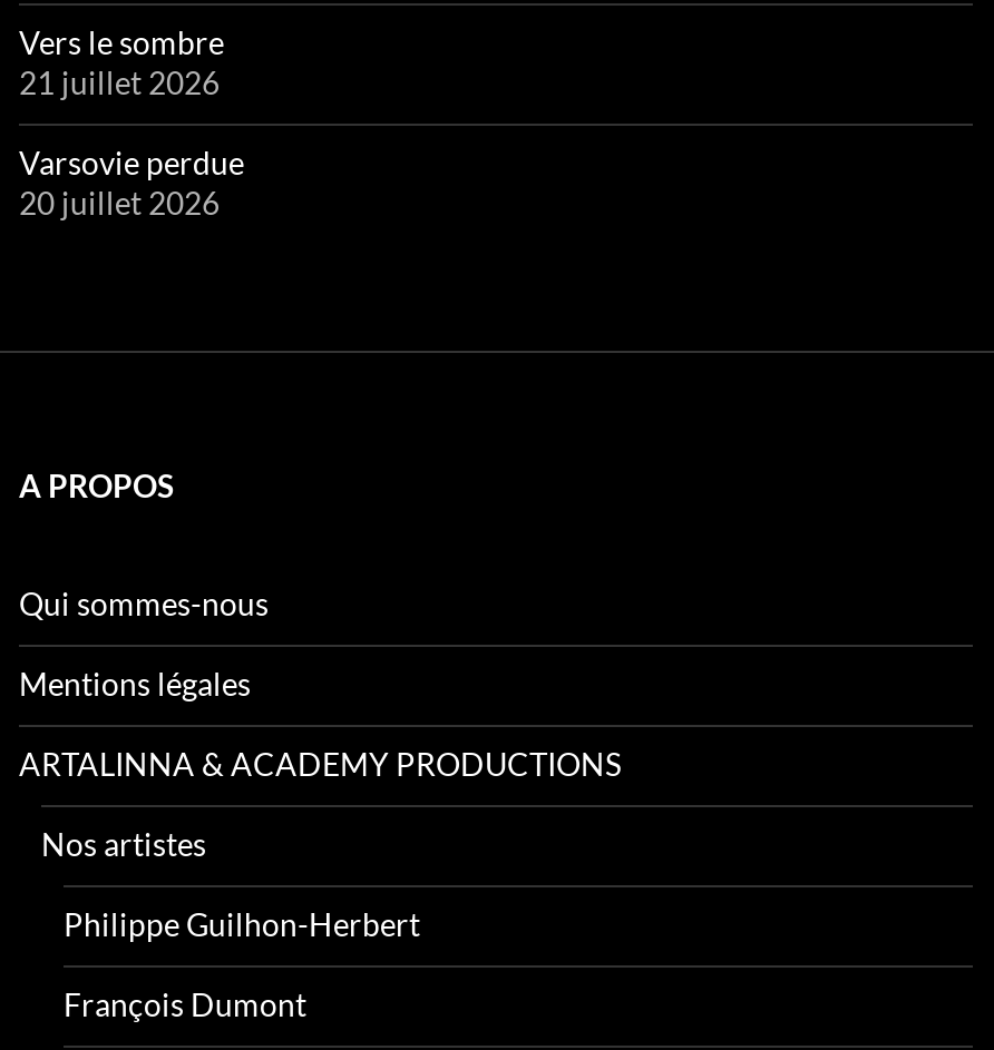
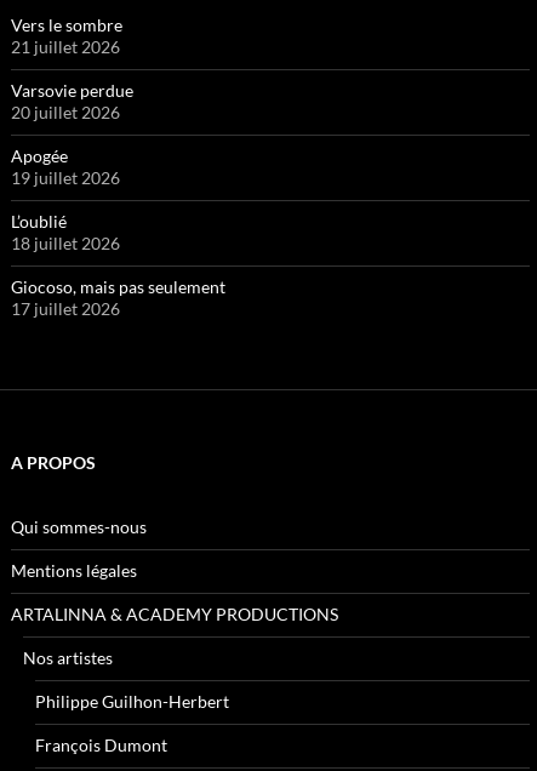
+ Apogée
+ 19 juillet 2026
+ L’oublié
+ 18 juillet 2026
+ Giocoso, mais pas seulement
+ 17 juillet 2026
